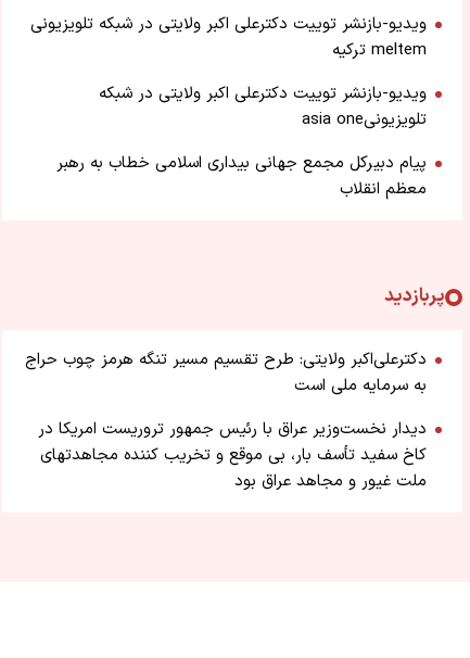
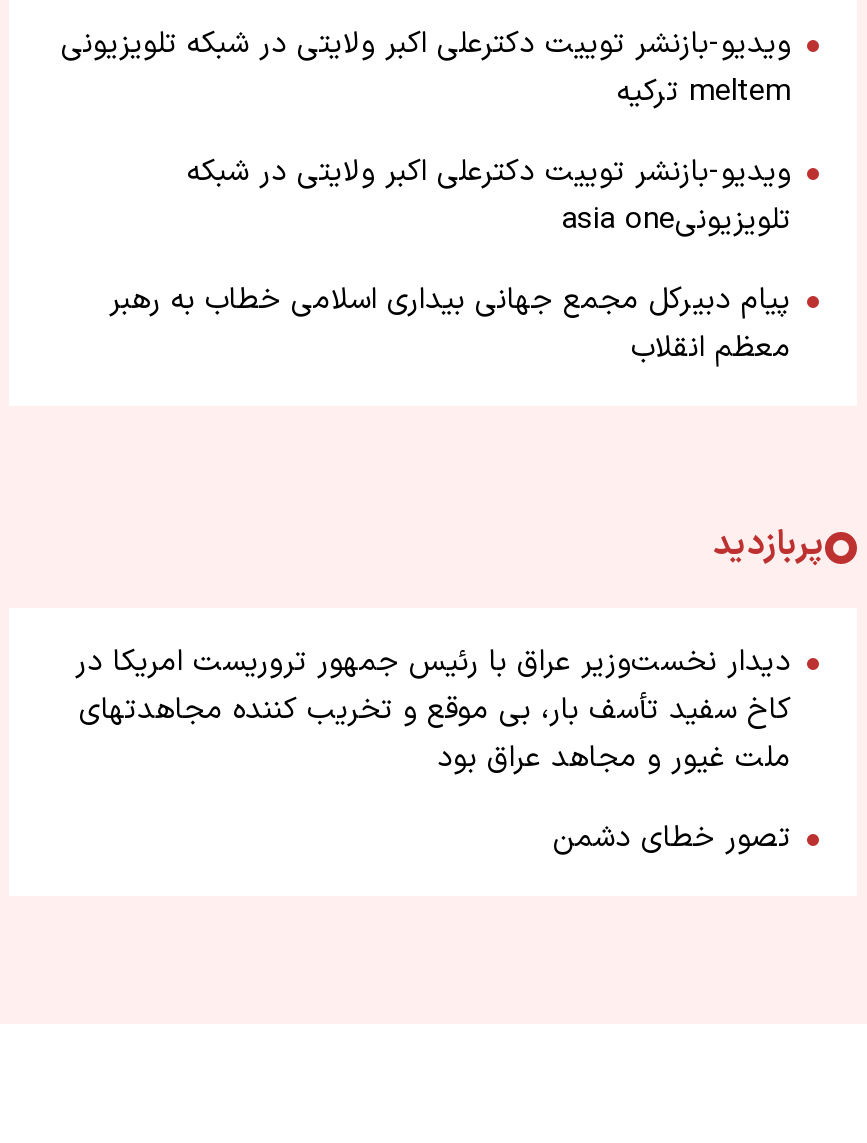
- دکترعلی‌اکبر ولایتی: طرح تقسیم مسیر تنگه هرمز چوب حراج
- به سرمایه ملی است

moved up: دیدار نخست‌وزیر عراق با رئیس جمهور تروریست امریکا در | کاخ سفید تأسف بار، بی موقع و تخریب کننده مجاهدتهای | ملت غیور و مجاهد عراق بود

+ تصور خطای دشمن
